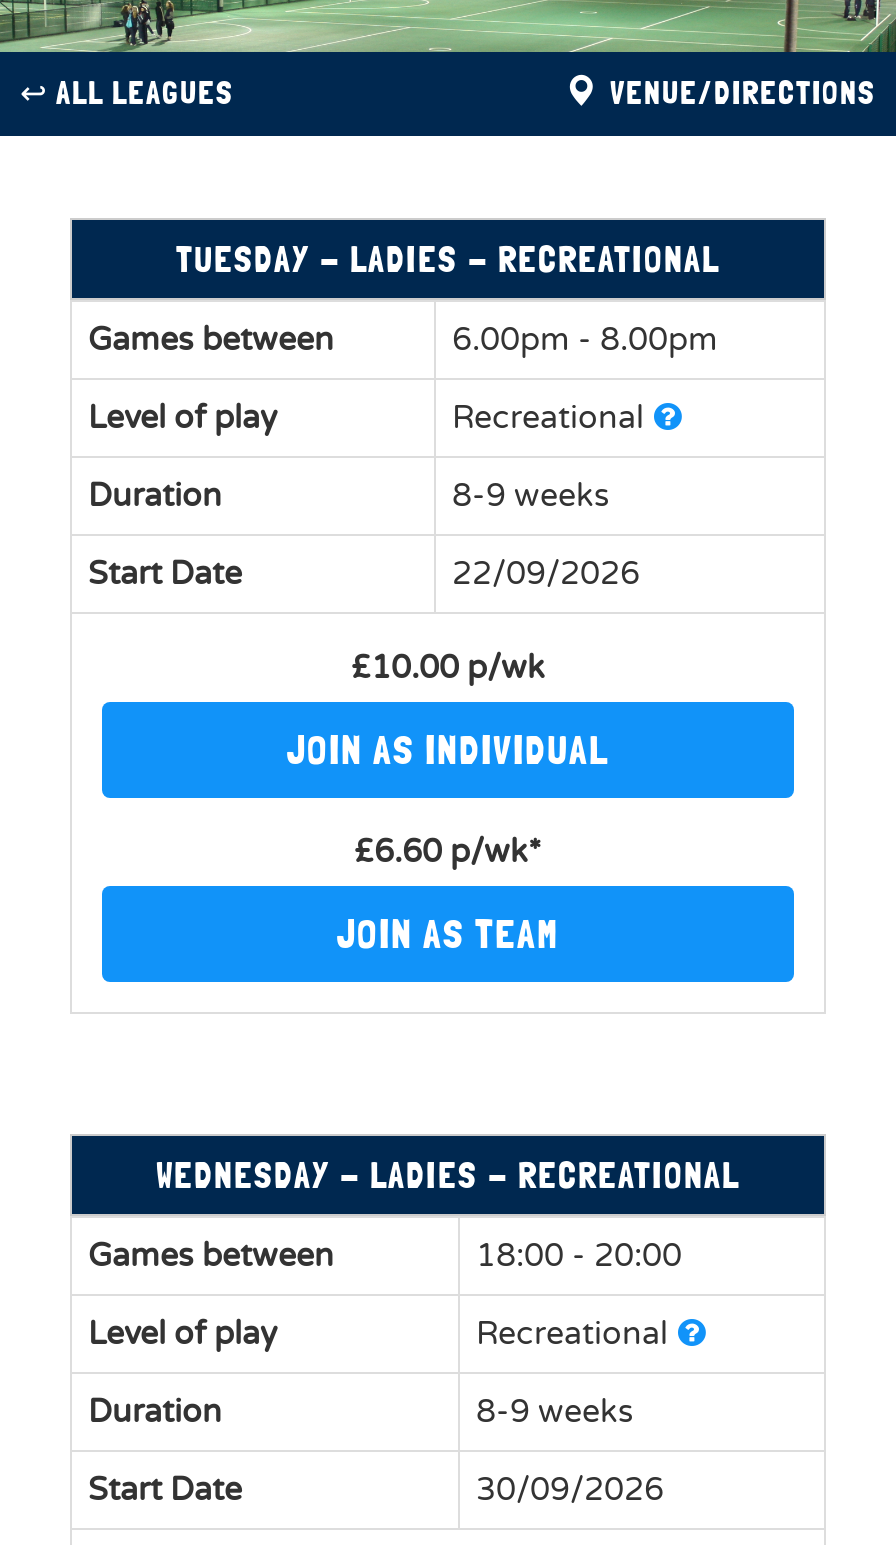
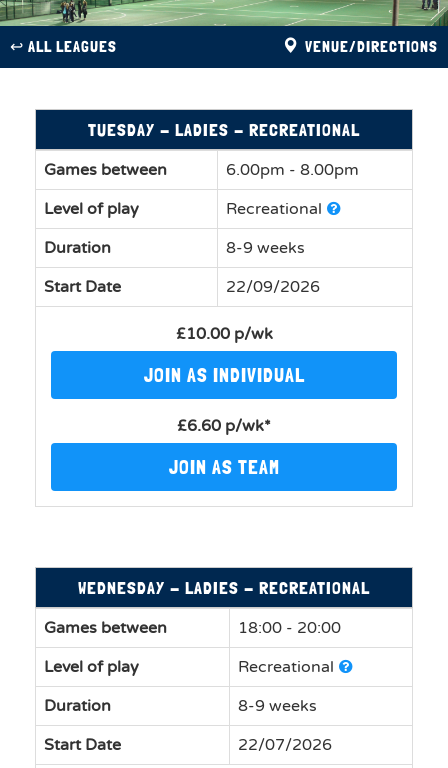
- 30/09/2026
+ 22/07/2026
